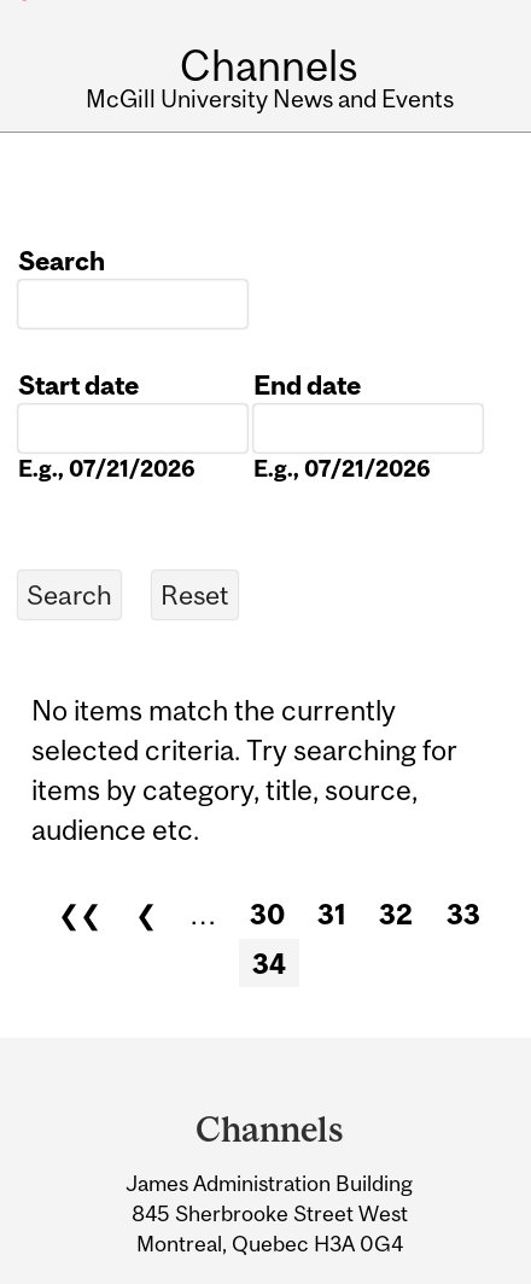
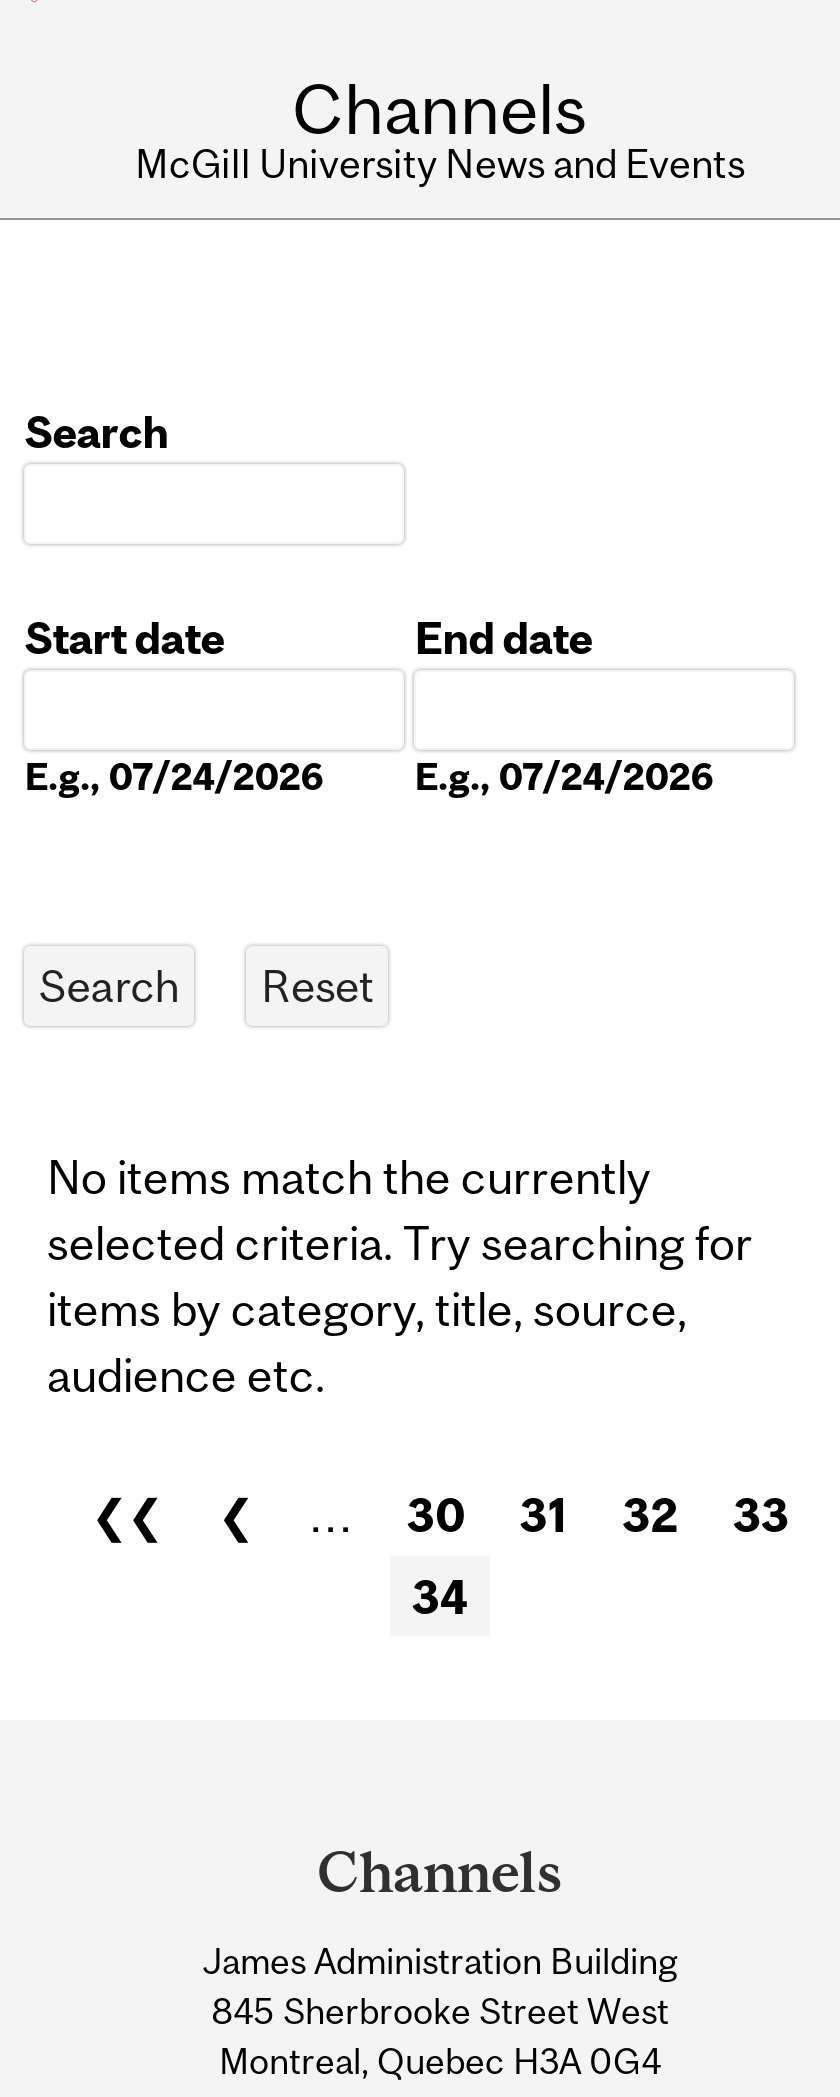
- E.g., 07/21/2026
+ E.g., 07/24/2026

- E.g., 07/21/2026
+ E.g., 07/24/2026
